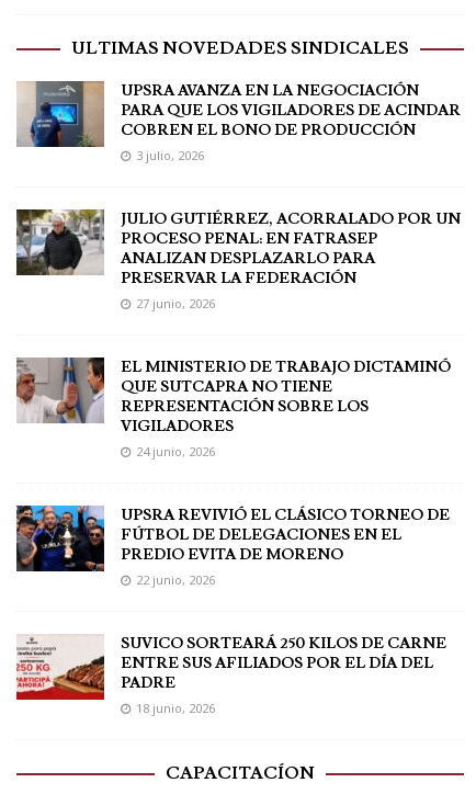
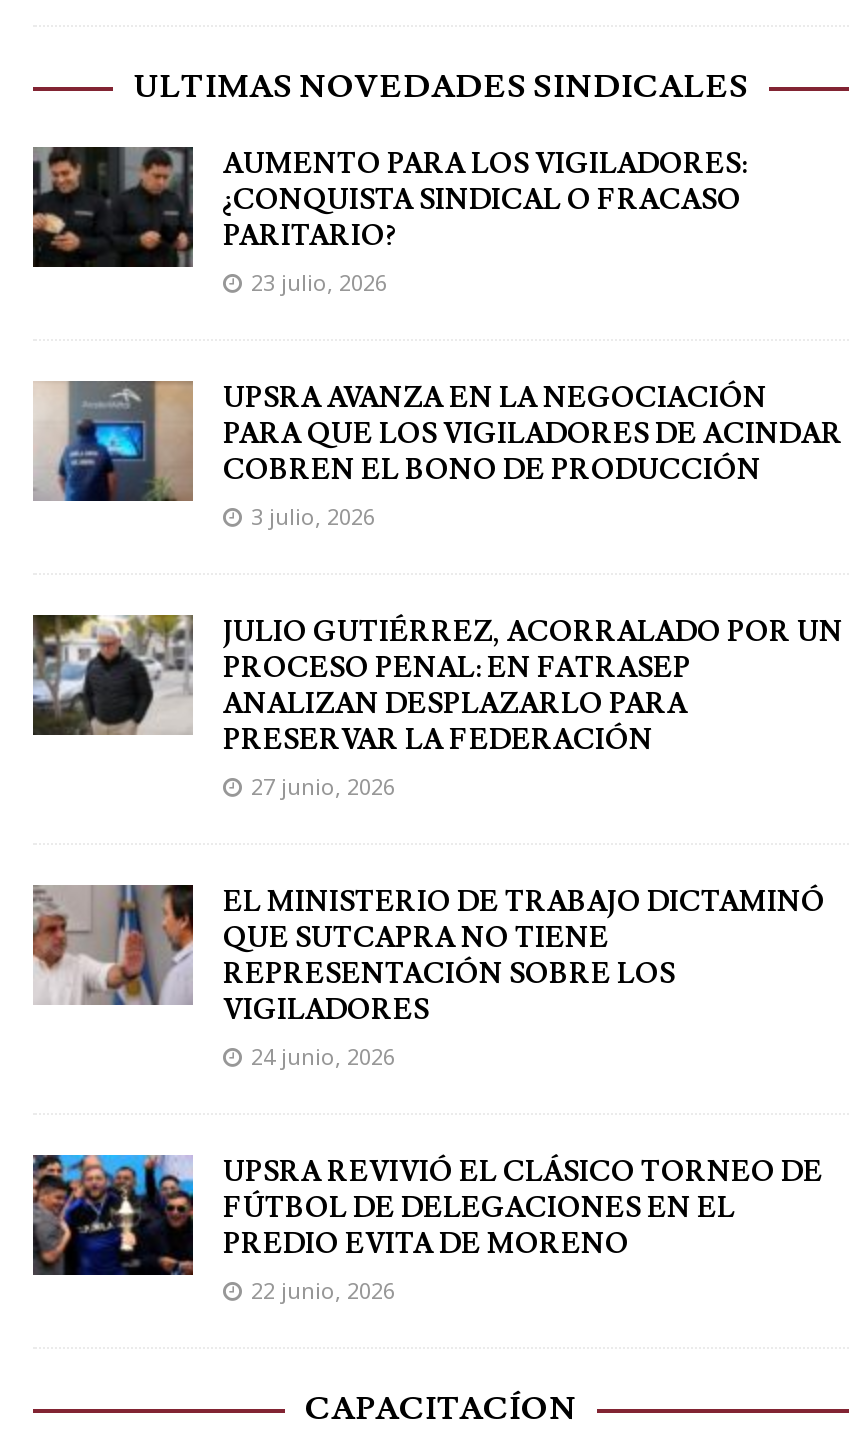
+ [image]
+ AUMENTO PARA LOS VIGILADORES:
+ ¿CONQUISTA SINDICAL O FRACASO
+ PARITARIO?
+ 23 julio, 2026

moved down: [image] | UPSRA AVANZA EN LA NEGOCIACIÓN | PARA QUE LOS VIGILADORES DE ACINDAR | ... | PREDIO EVITA DE MORENO | 22 junio, 2026

- [image]
- SUVICO SORTEARÁ 250 KILOS DE CARNE
- ENTRE SUS AFILIADOS POR EL DÍA DEL
- PADRE
- 18 junio, 2026
